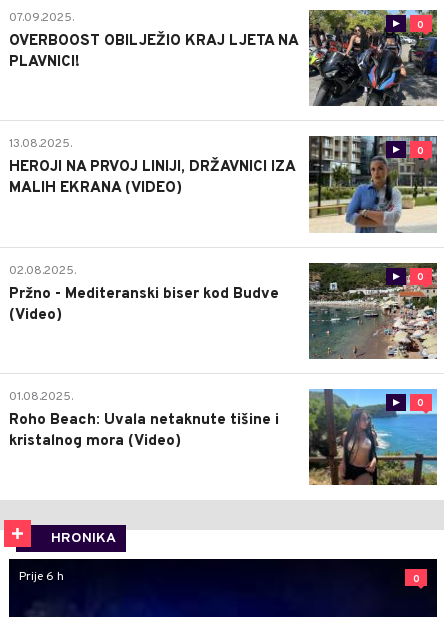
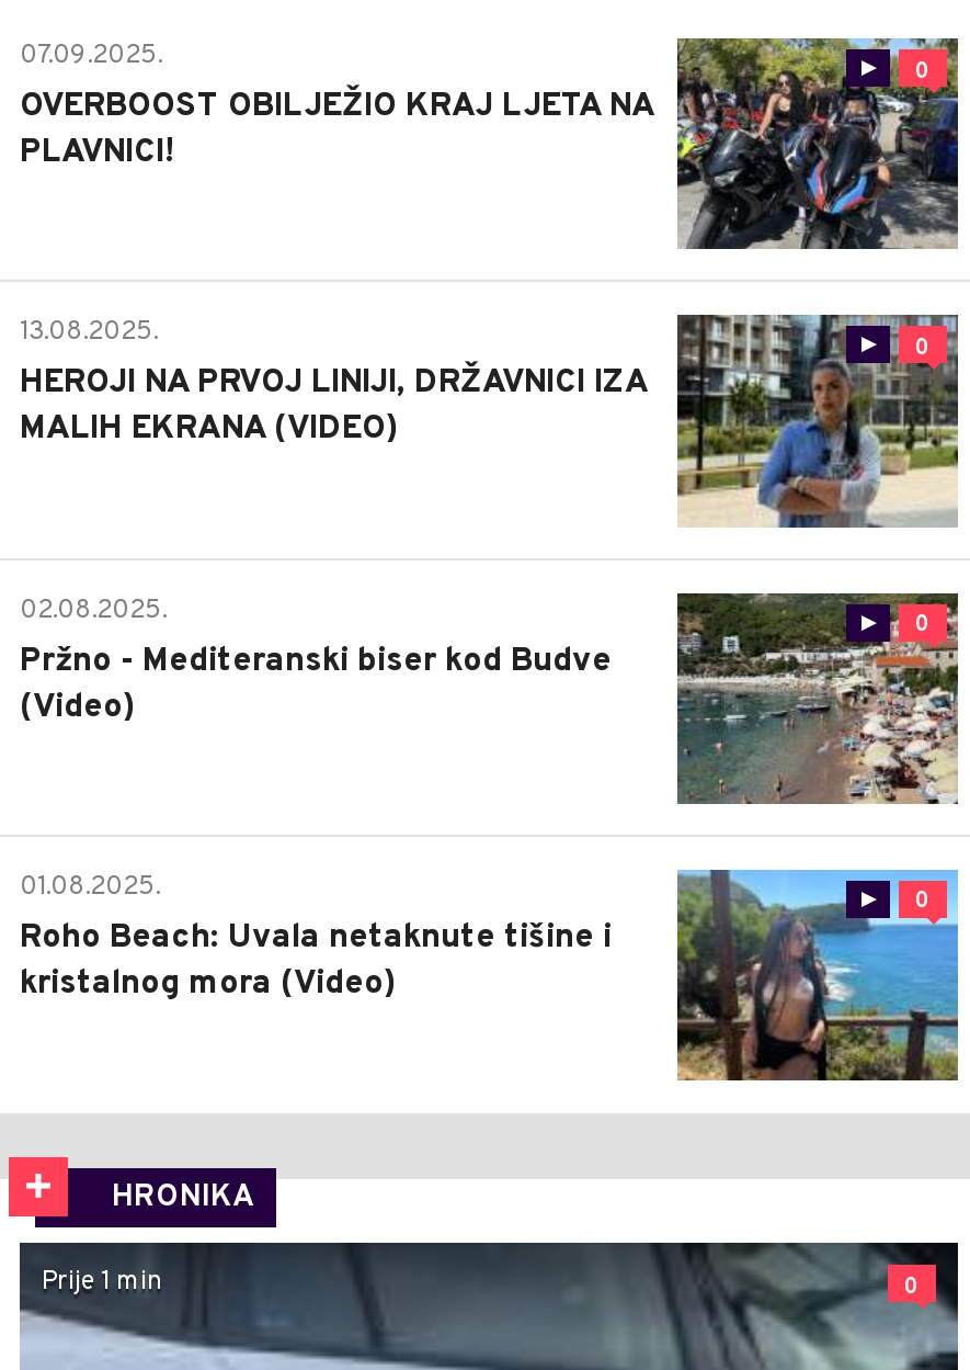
- Prije 6 h
+ Prije 1 min
